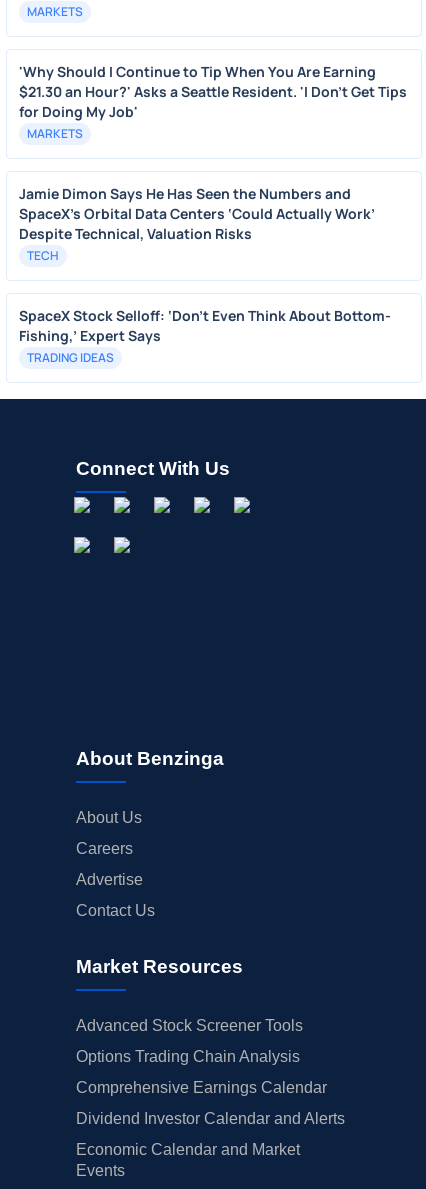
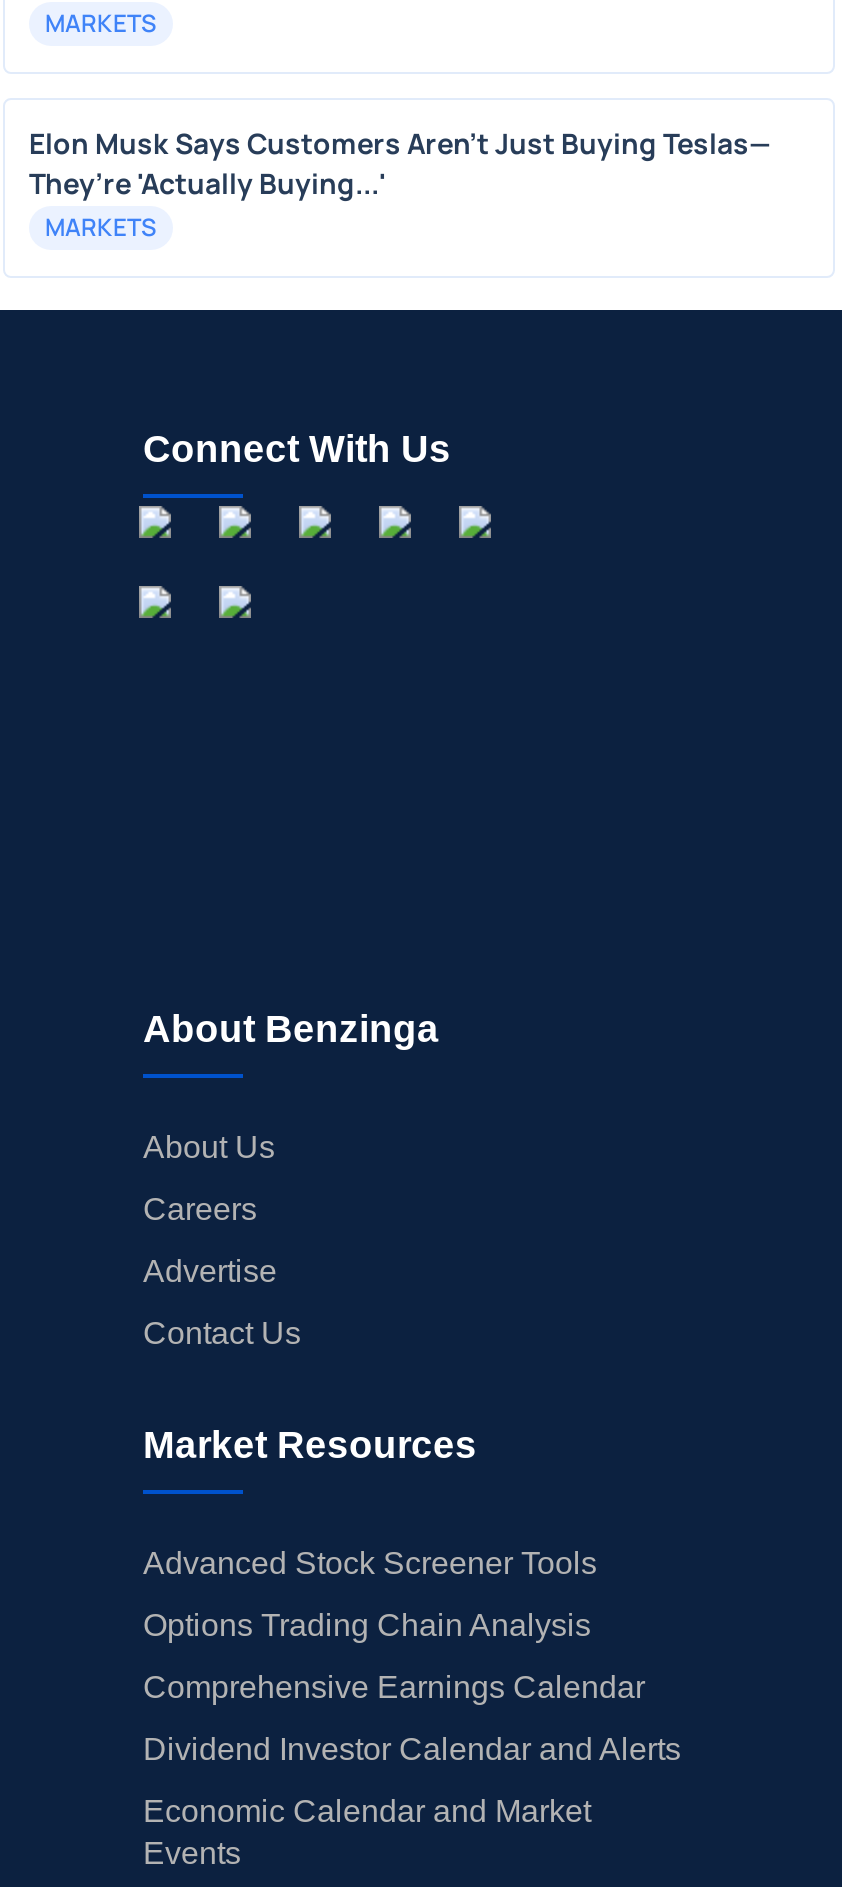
- 'Why Should I Continue to Tip When You Are Earning
- $21.30 an Hour?' Asks a Seattle Resident. 'I Don't Get Tips
- for Doing My Job'
+ Elon Musk Says Customers Aren’t Just Buying Teslas—
+ They’re 'Actually Buying...'

- Jamie Dimon Says He Has Seen the Numbers and
- SpaceX’s Orbital Data Centers ‘Could Actually Work’
- Despite Technical, Valuation Risks
- TECH
- SpaceX Stock Selloff: ‘Don’t Even Think About Bottom-
- Fishing,’ Expert Says
- TRADING IDEAS
